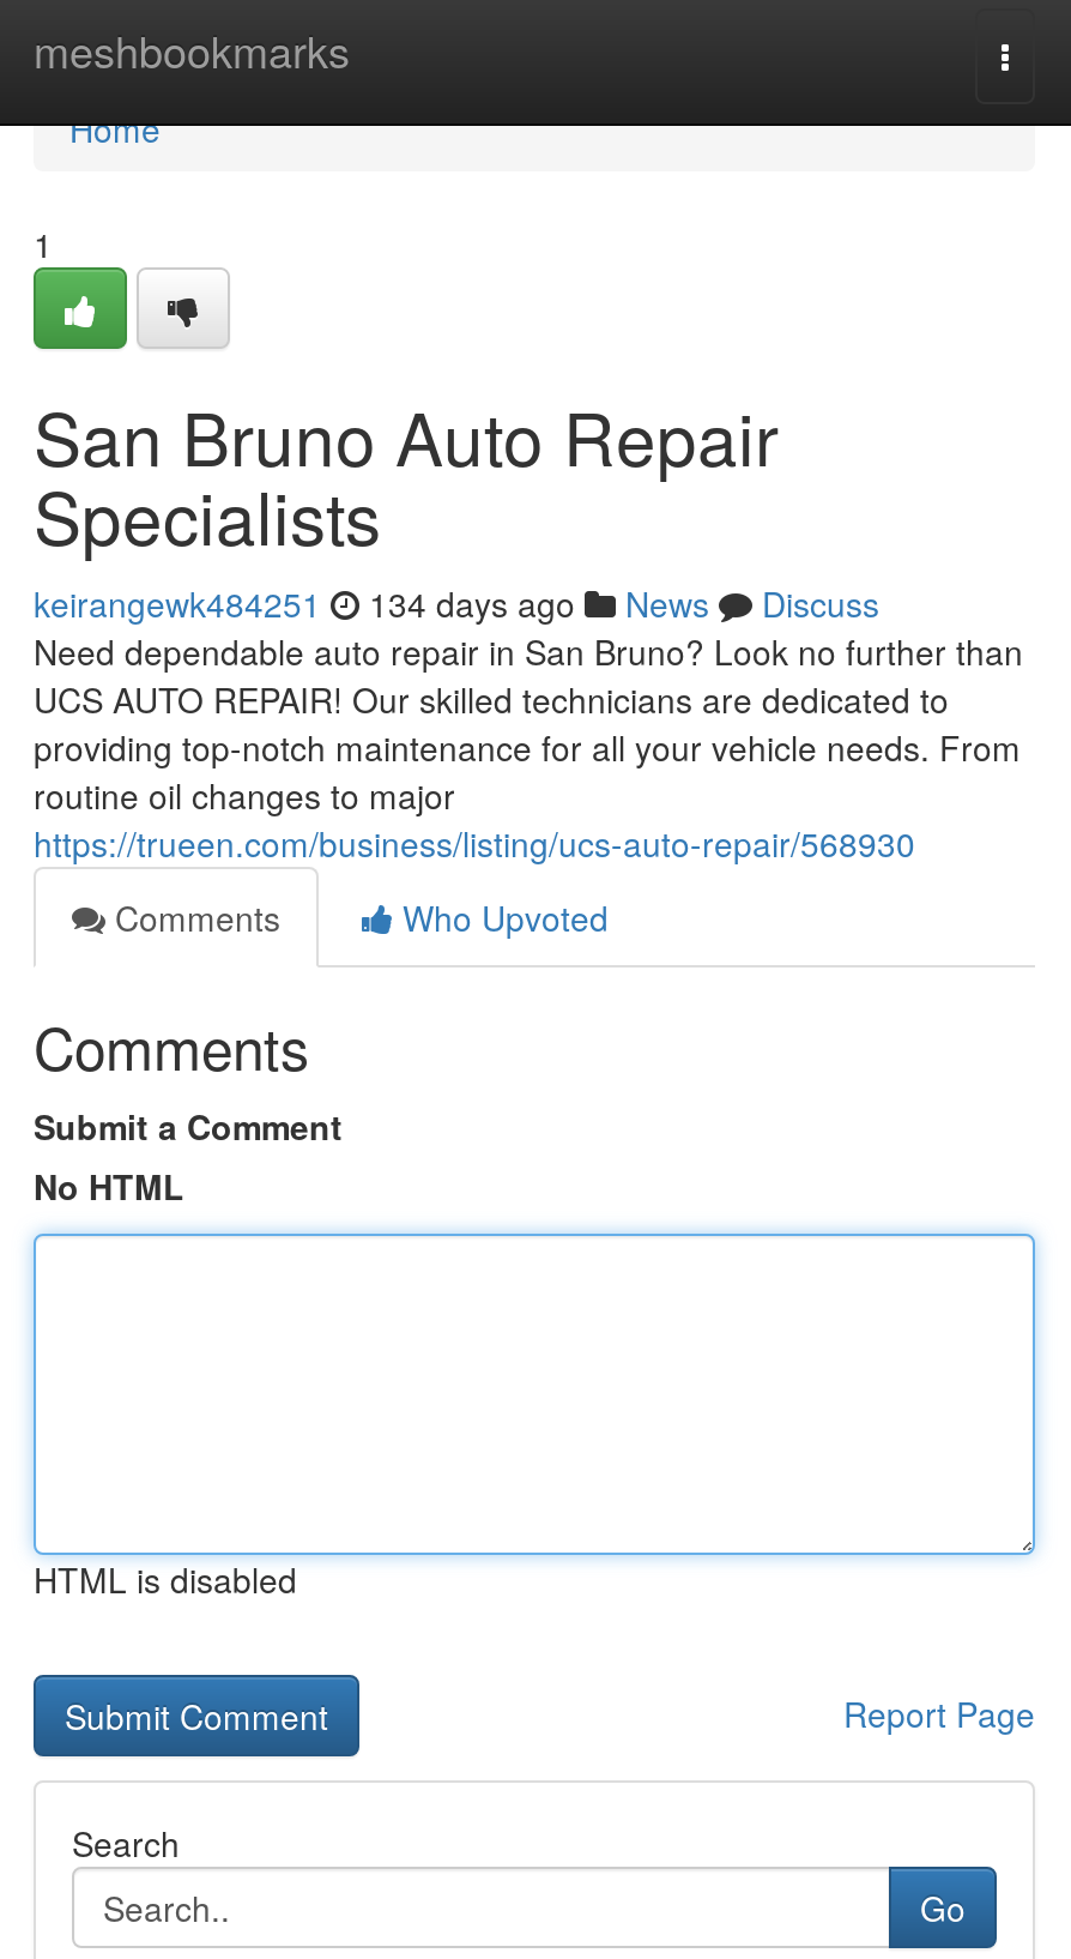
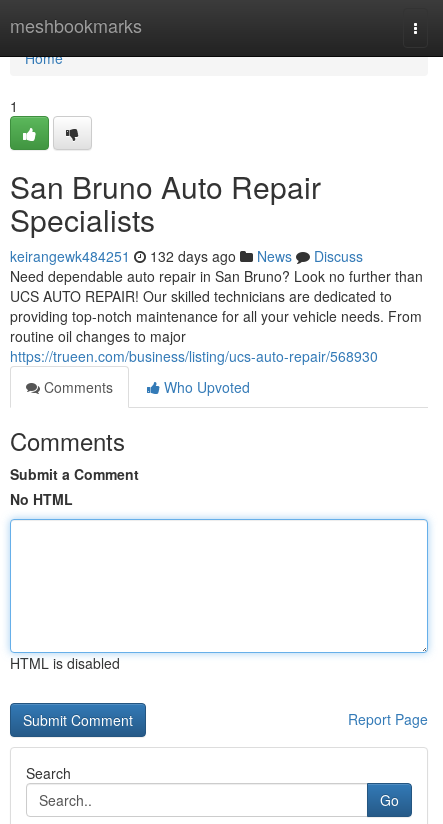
- keirangewk484251 134 days ago News Discuss
+ keirangewk484251 132 days ago News Discuss
